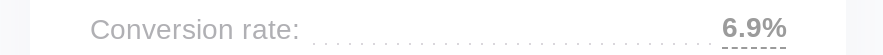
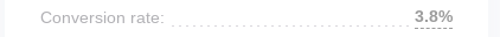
- 6.9%
+ 3.8%
